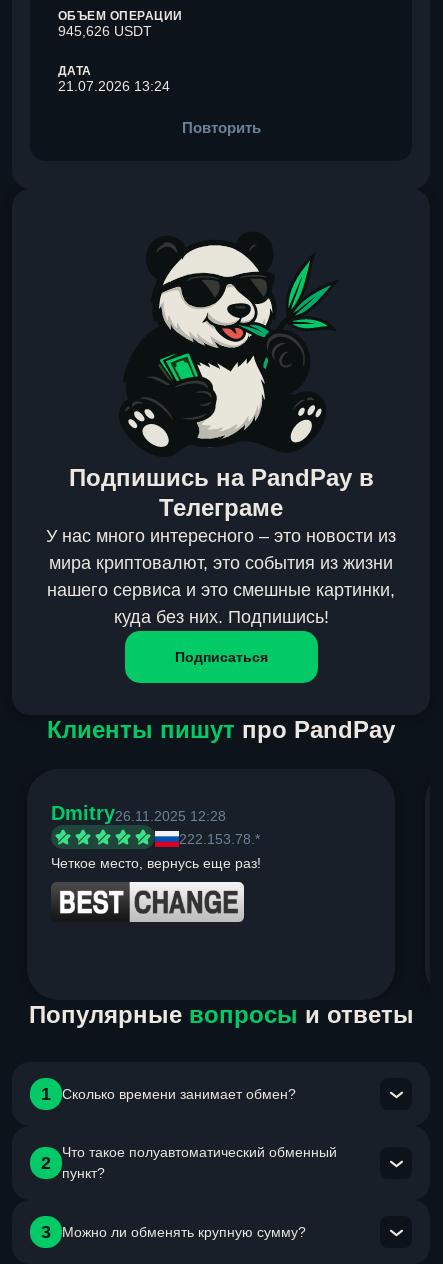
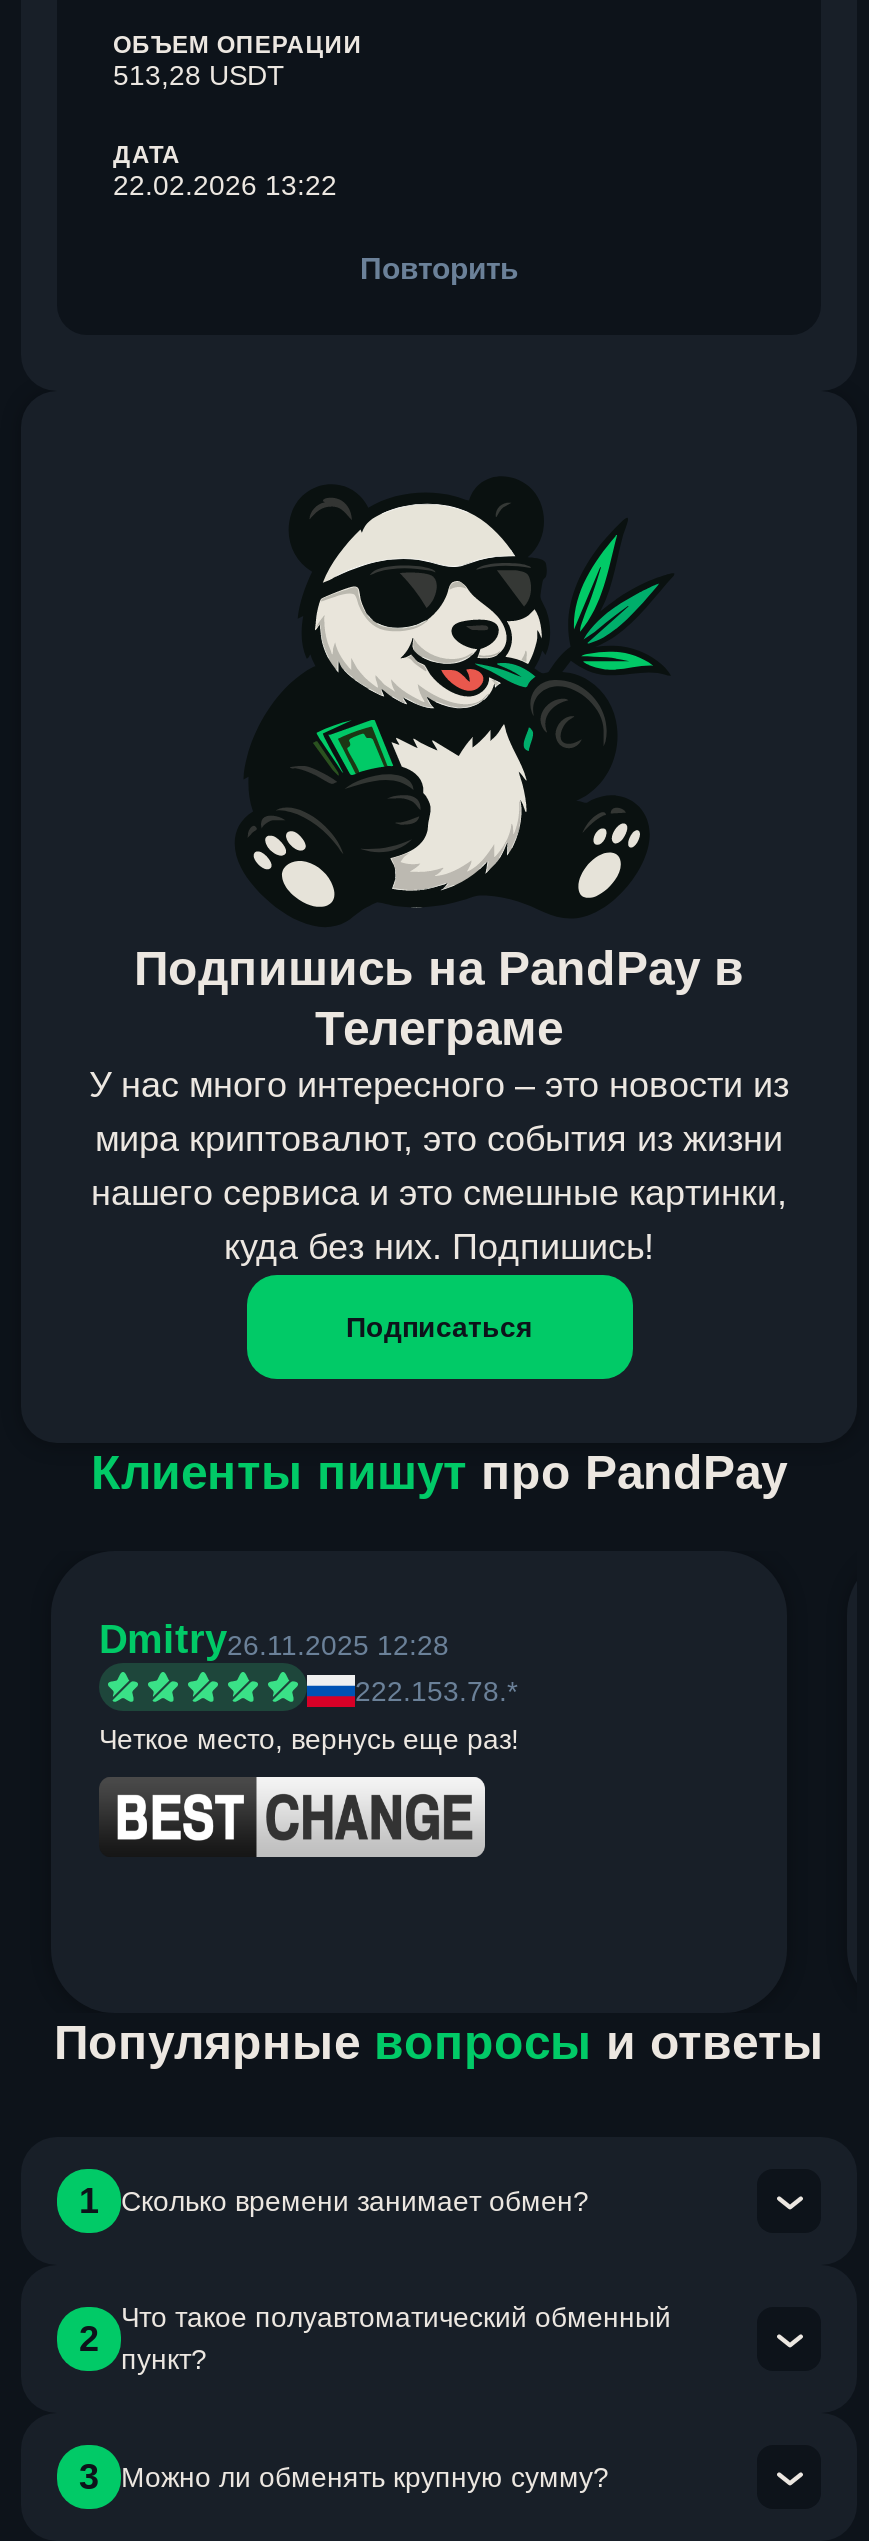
- 945,626 USDT
+ 513,28 USDT

- 21.07.2026 13:24
+ 22.02.2026 13:22
